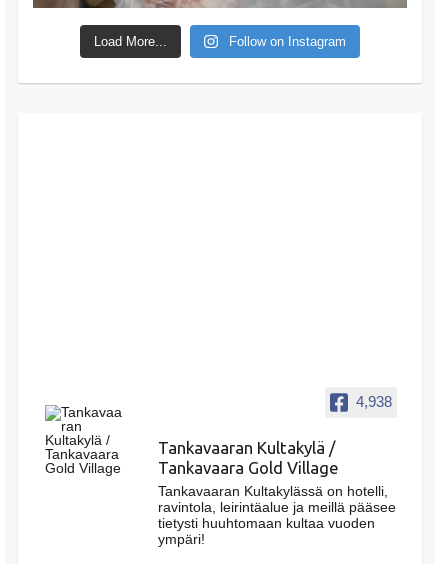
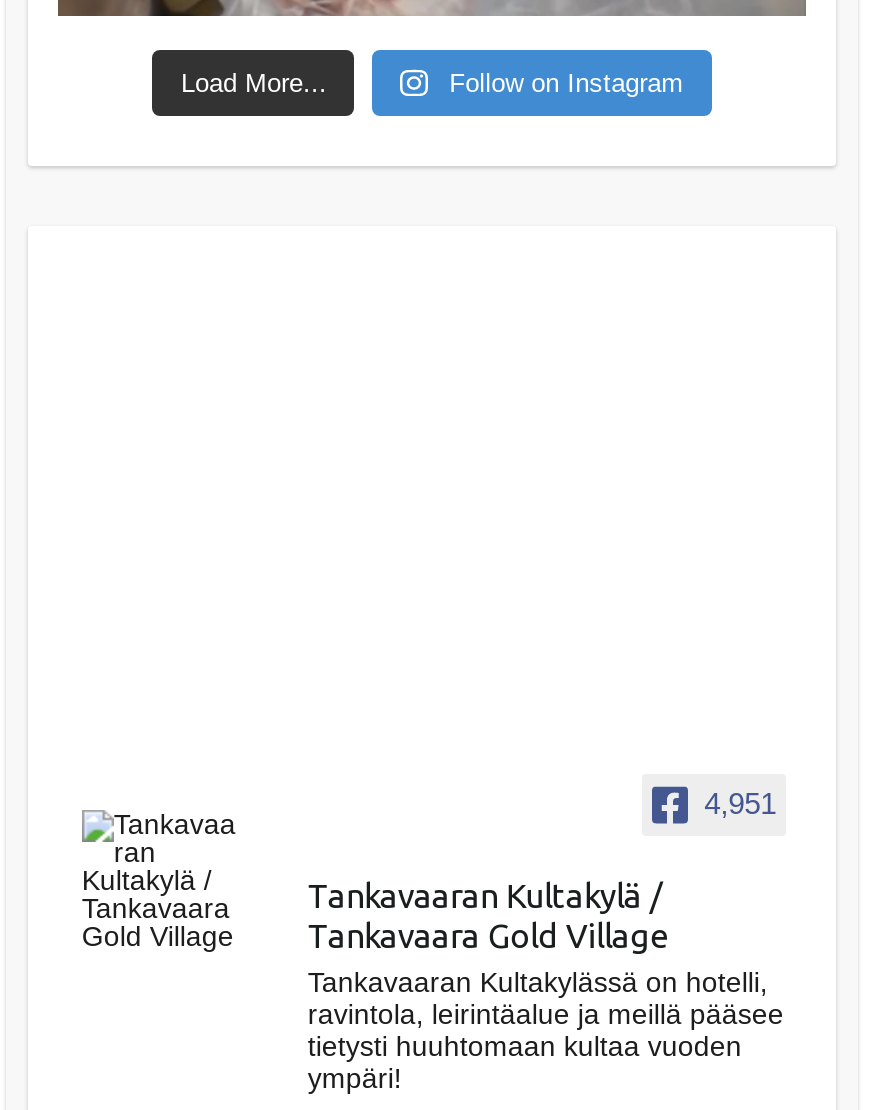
- 4,938
+ 4,951
